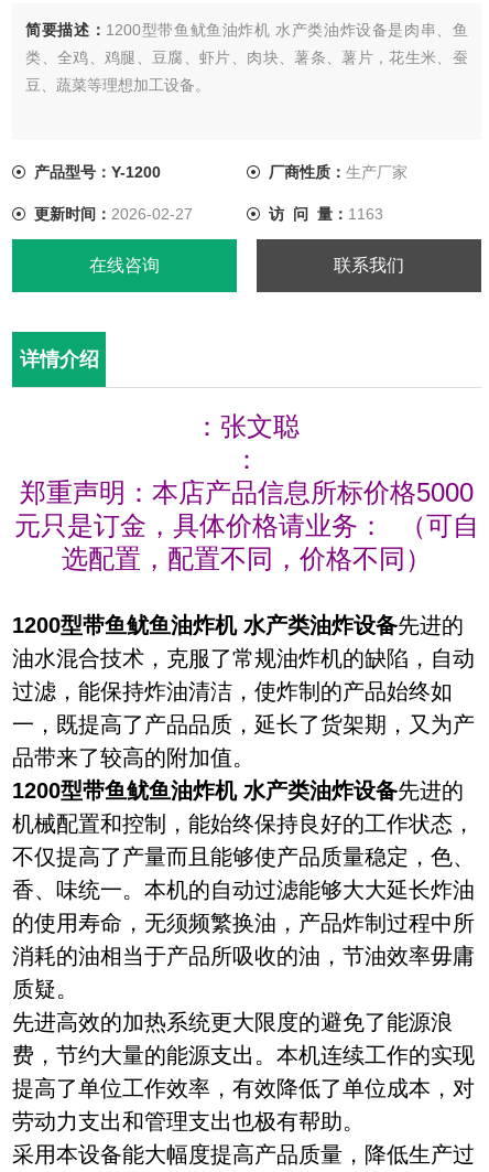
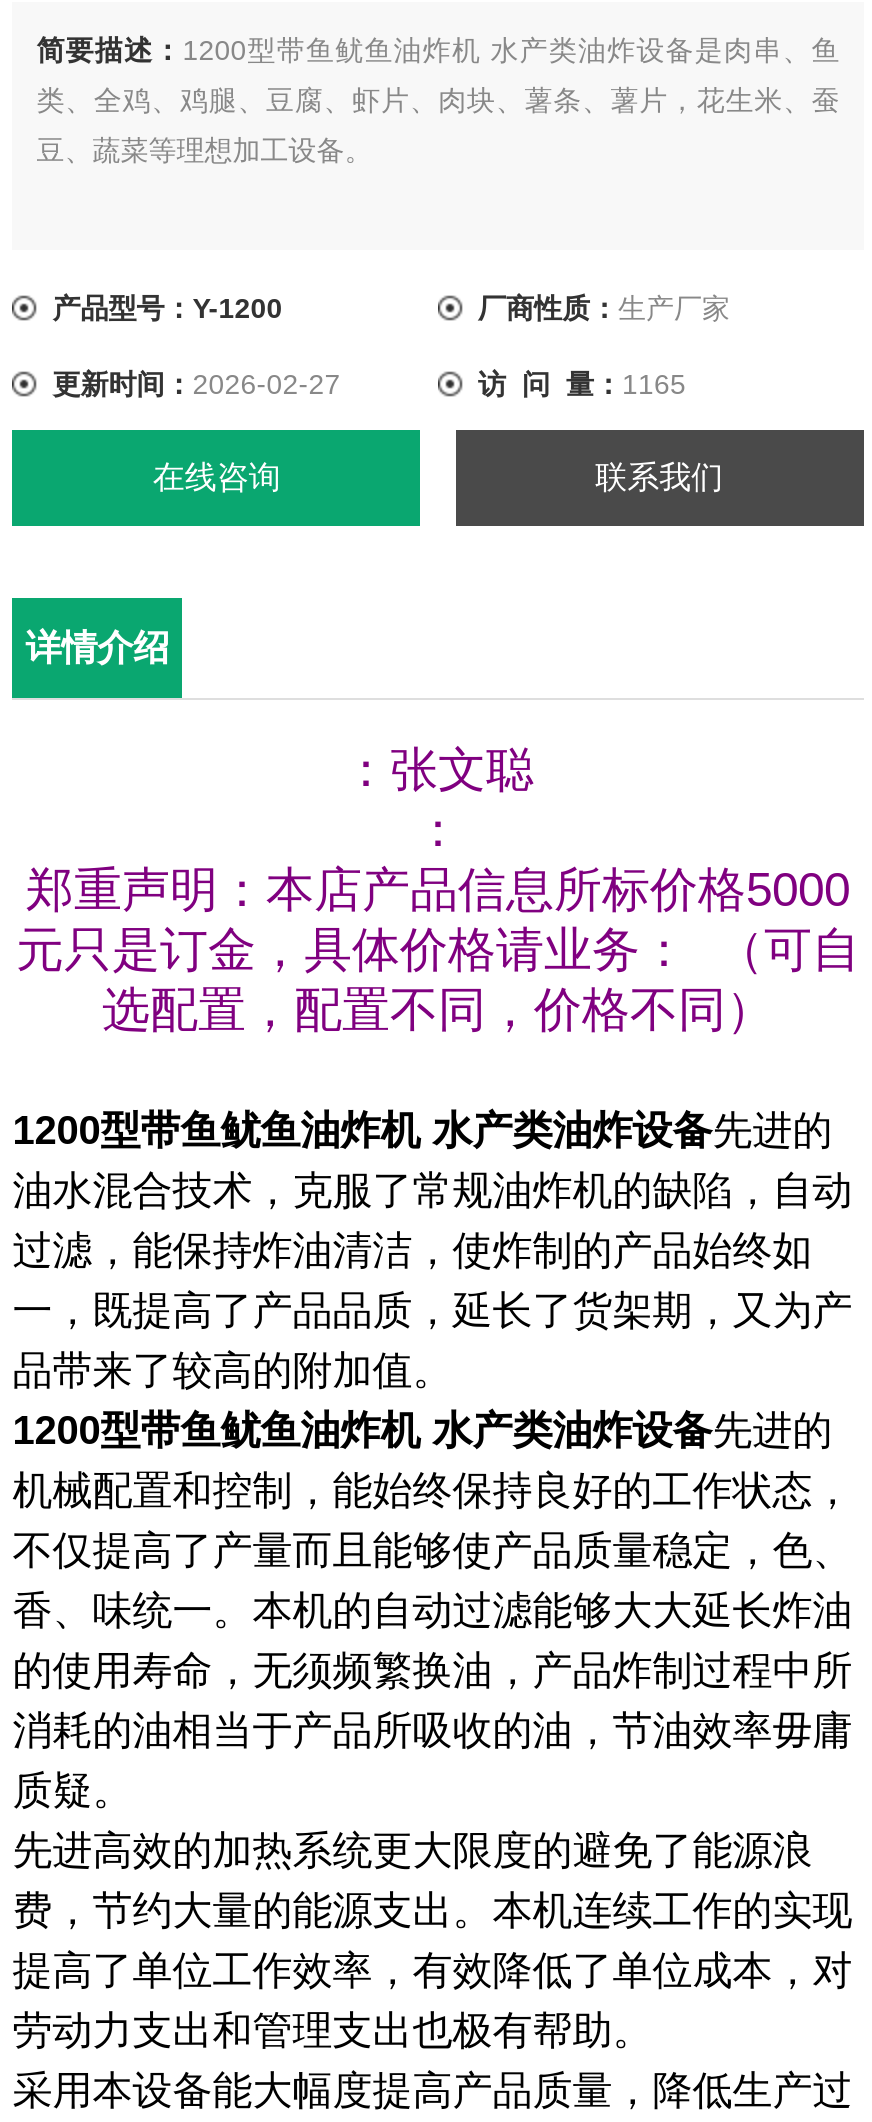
- 访 问 量：1163
+ 访 问 量：1165
